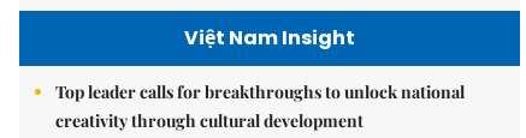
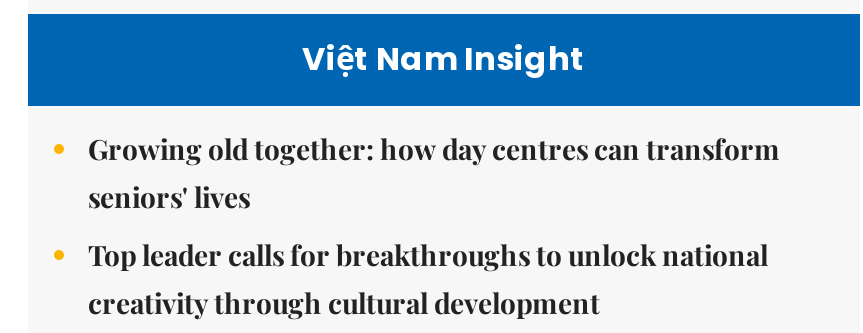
+ Growing old together: how day centres can transform
+ seniors' lives
